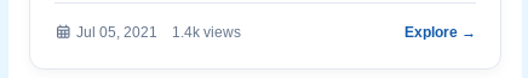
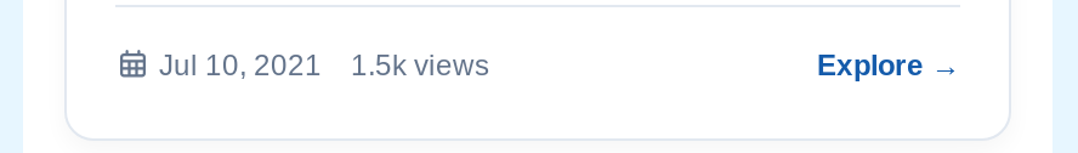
- Jul 05, 2021
- 1.4k views
+ Jul 10, 2021
+ 1.5k views
